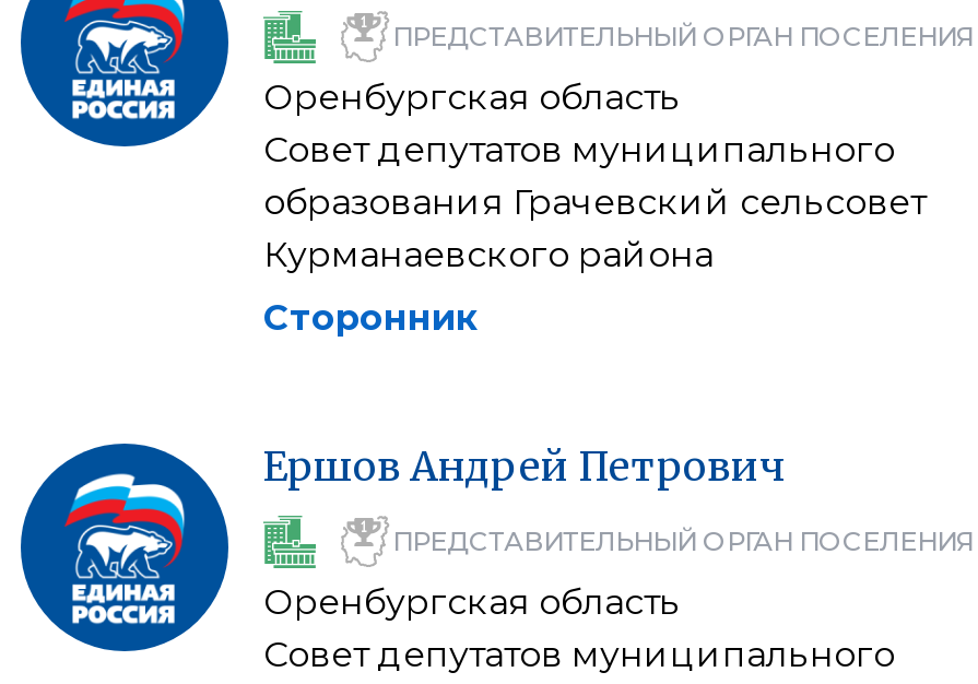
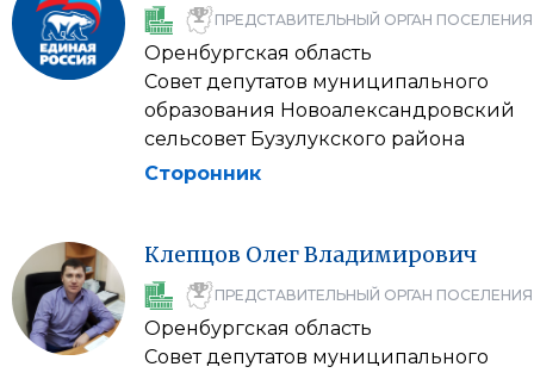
- образования Грачевский сельсовет
- Курманаевского района
+ образования Новоалександровский
+ сельсовет Бузулукского района

- [image]
- Ершов Андрей Петрович
+ [image]
+ Клепцов Олег Владимирович
